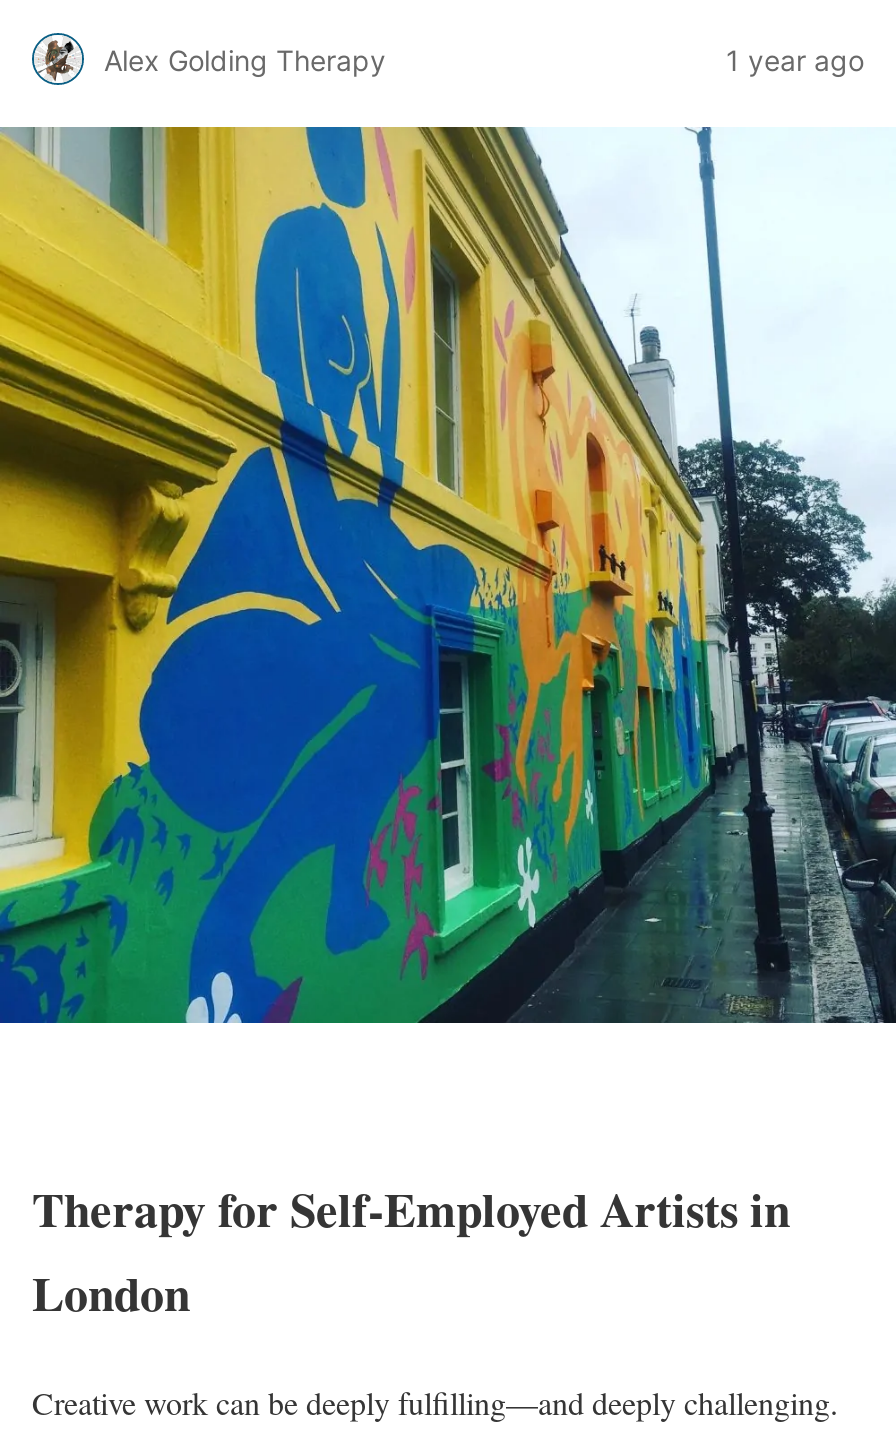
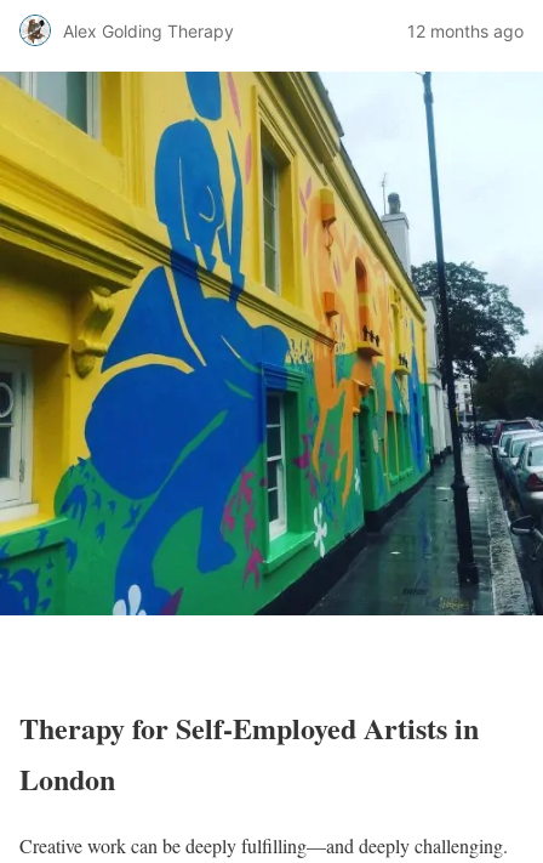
- 1 year ago
+ 12 months ago
